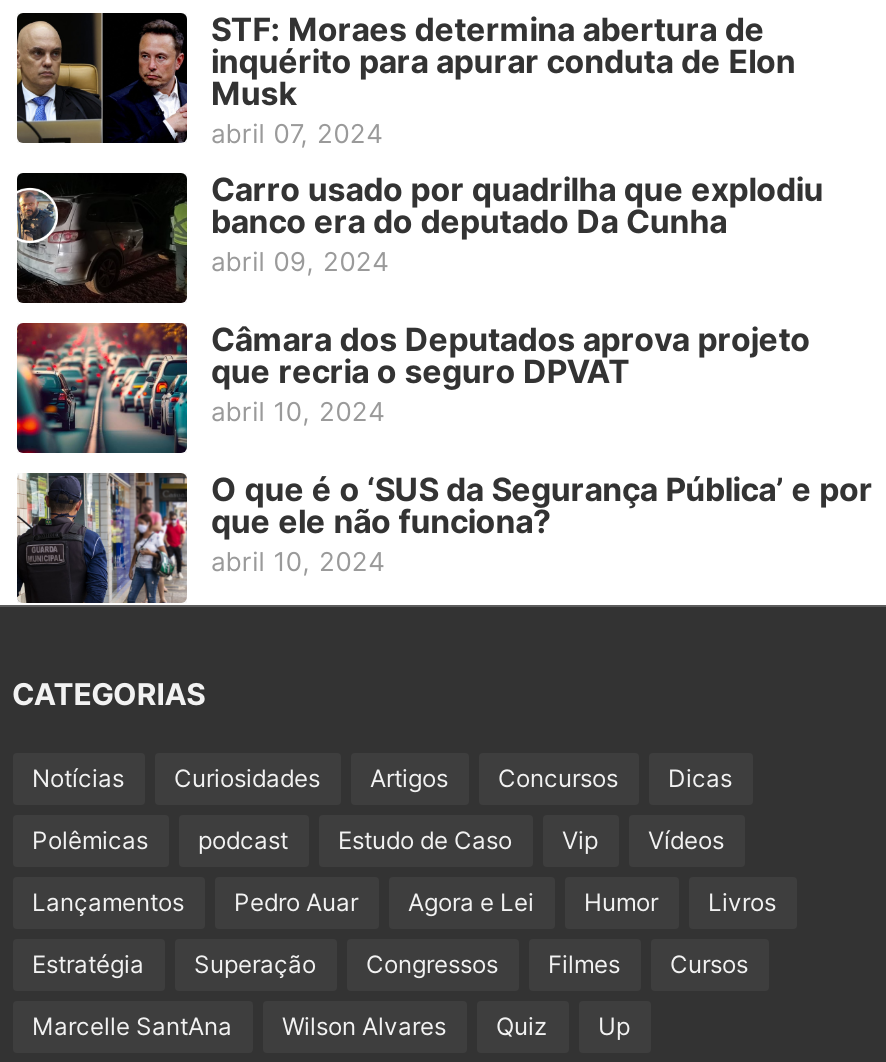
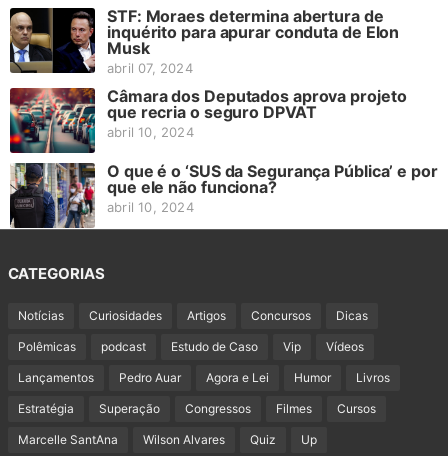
- [image]
- Carro usado por quadrilha que explodiu
- banco era do deputado Da Cunha
- abril 09, 2024
